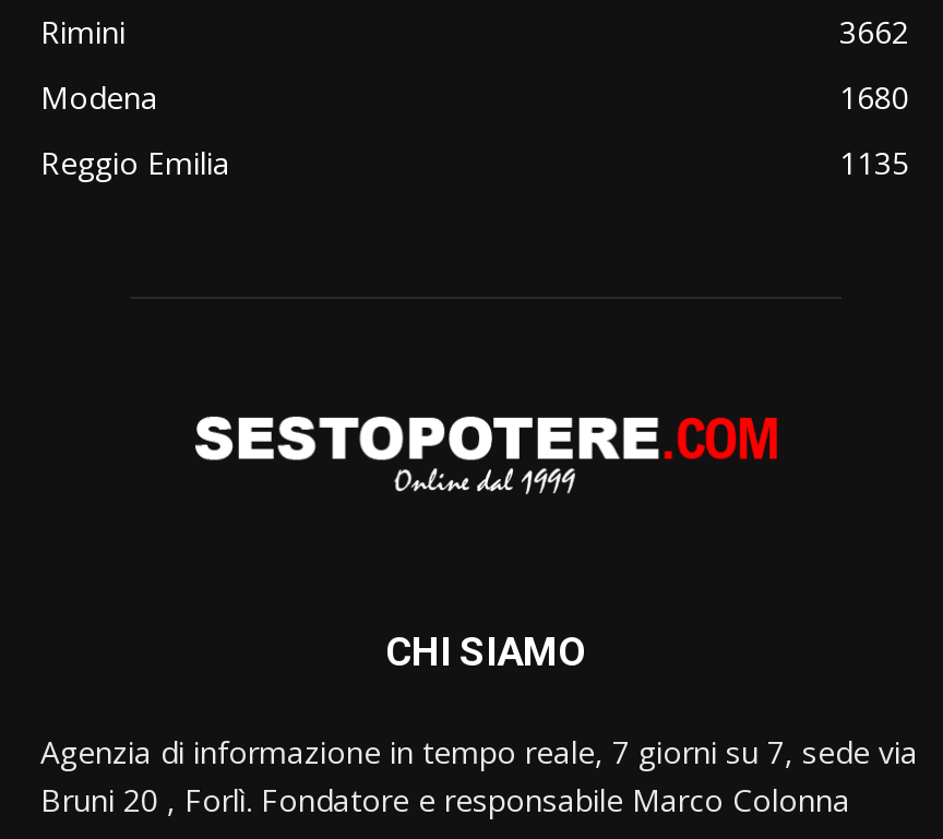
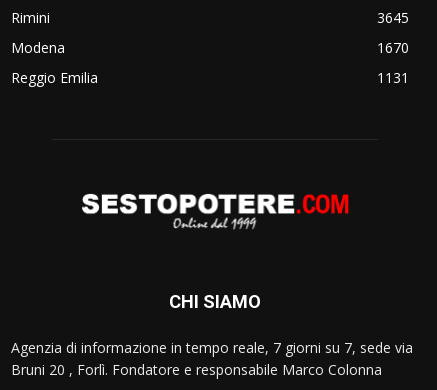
- 3662
+ 3645

- 1680
+ 1670

- 1135
+ 1131
